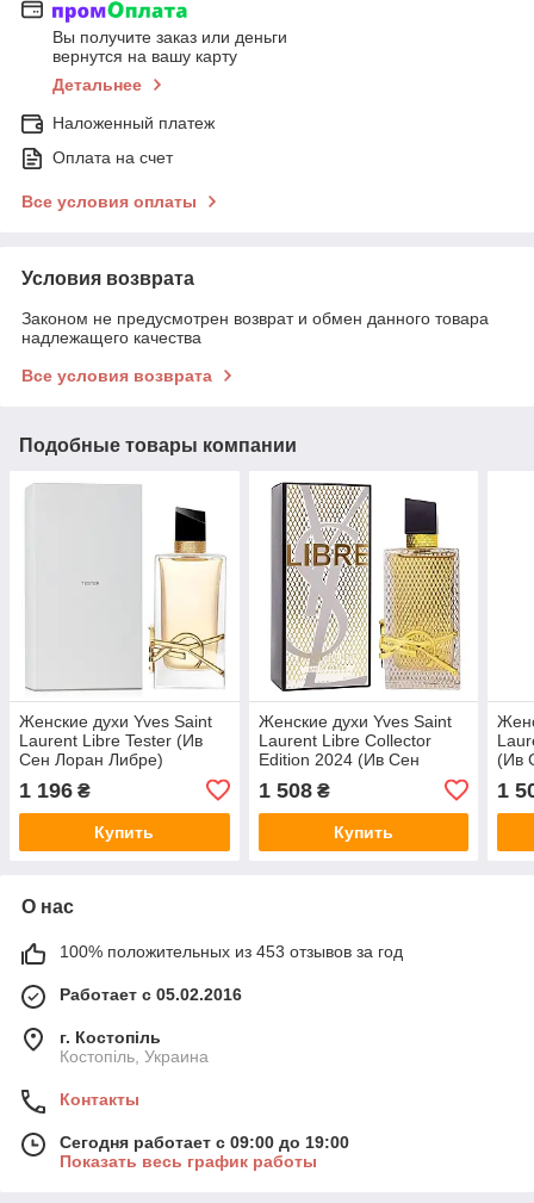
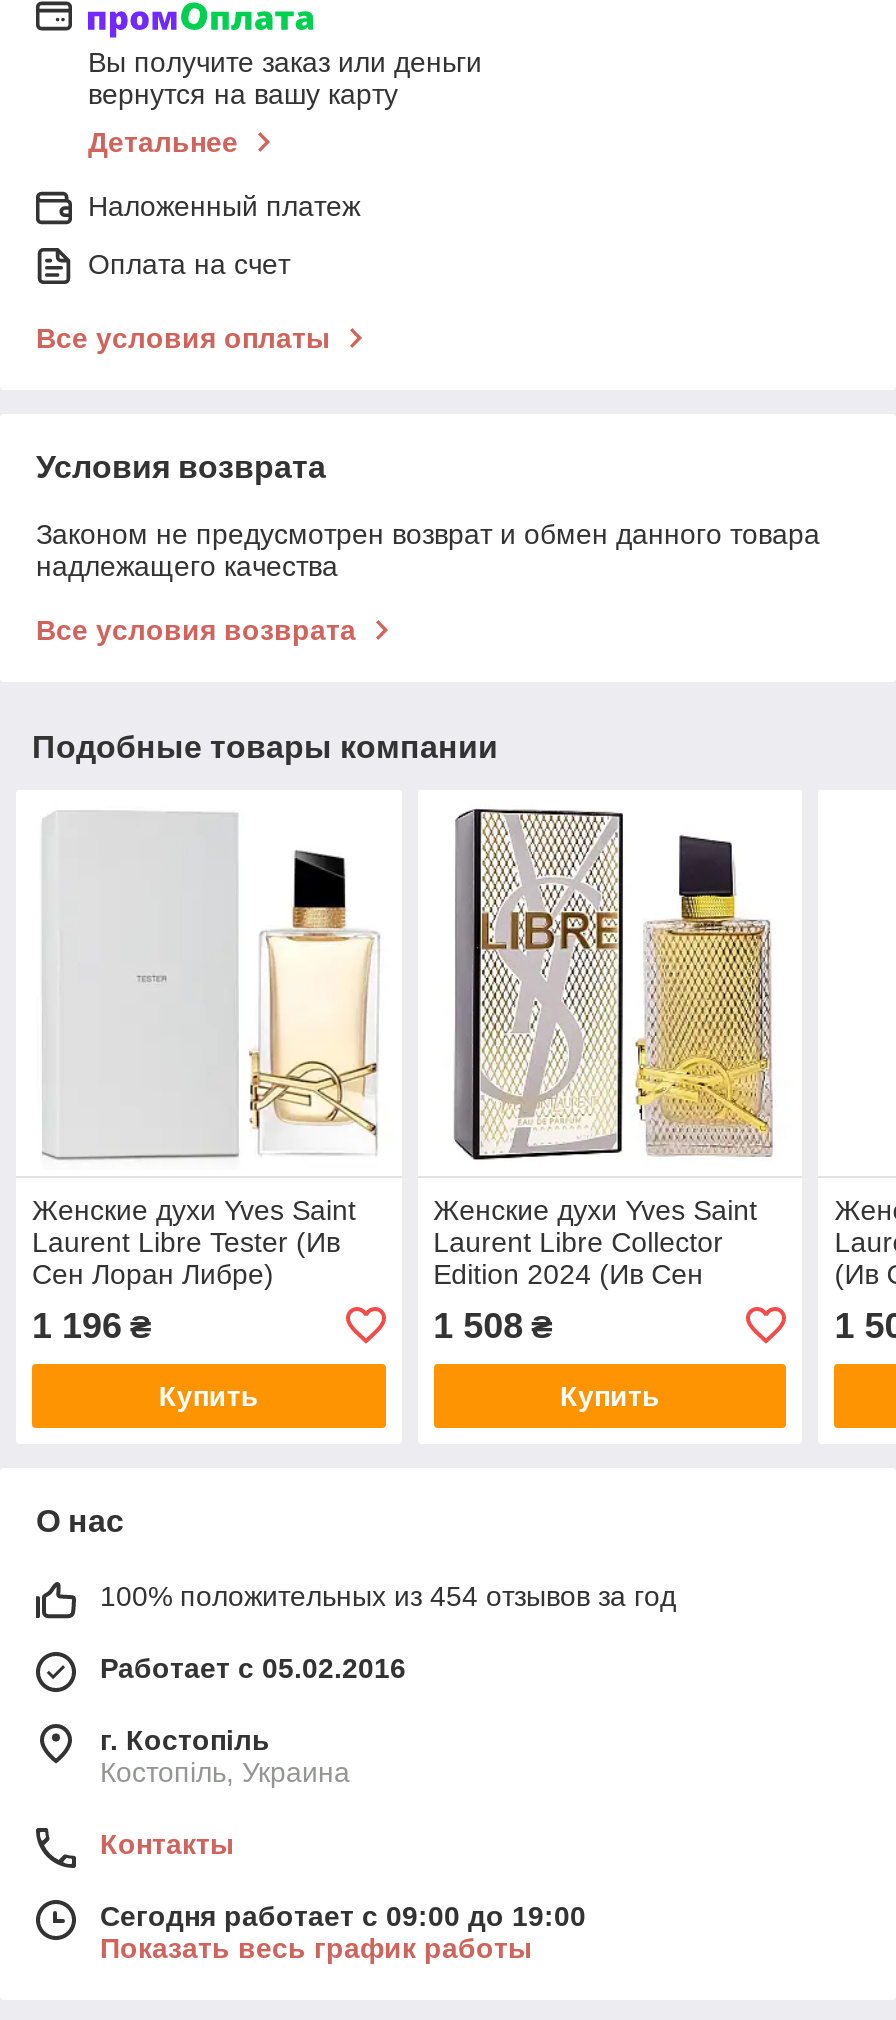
- 100% положительных из 453 отзывов за год
+ 100% положительных из 454 отзывов за год
